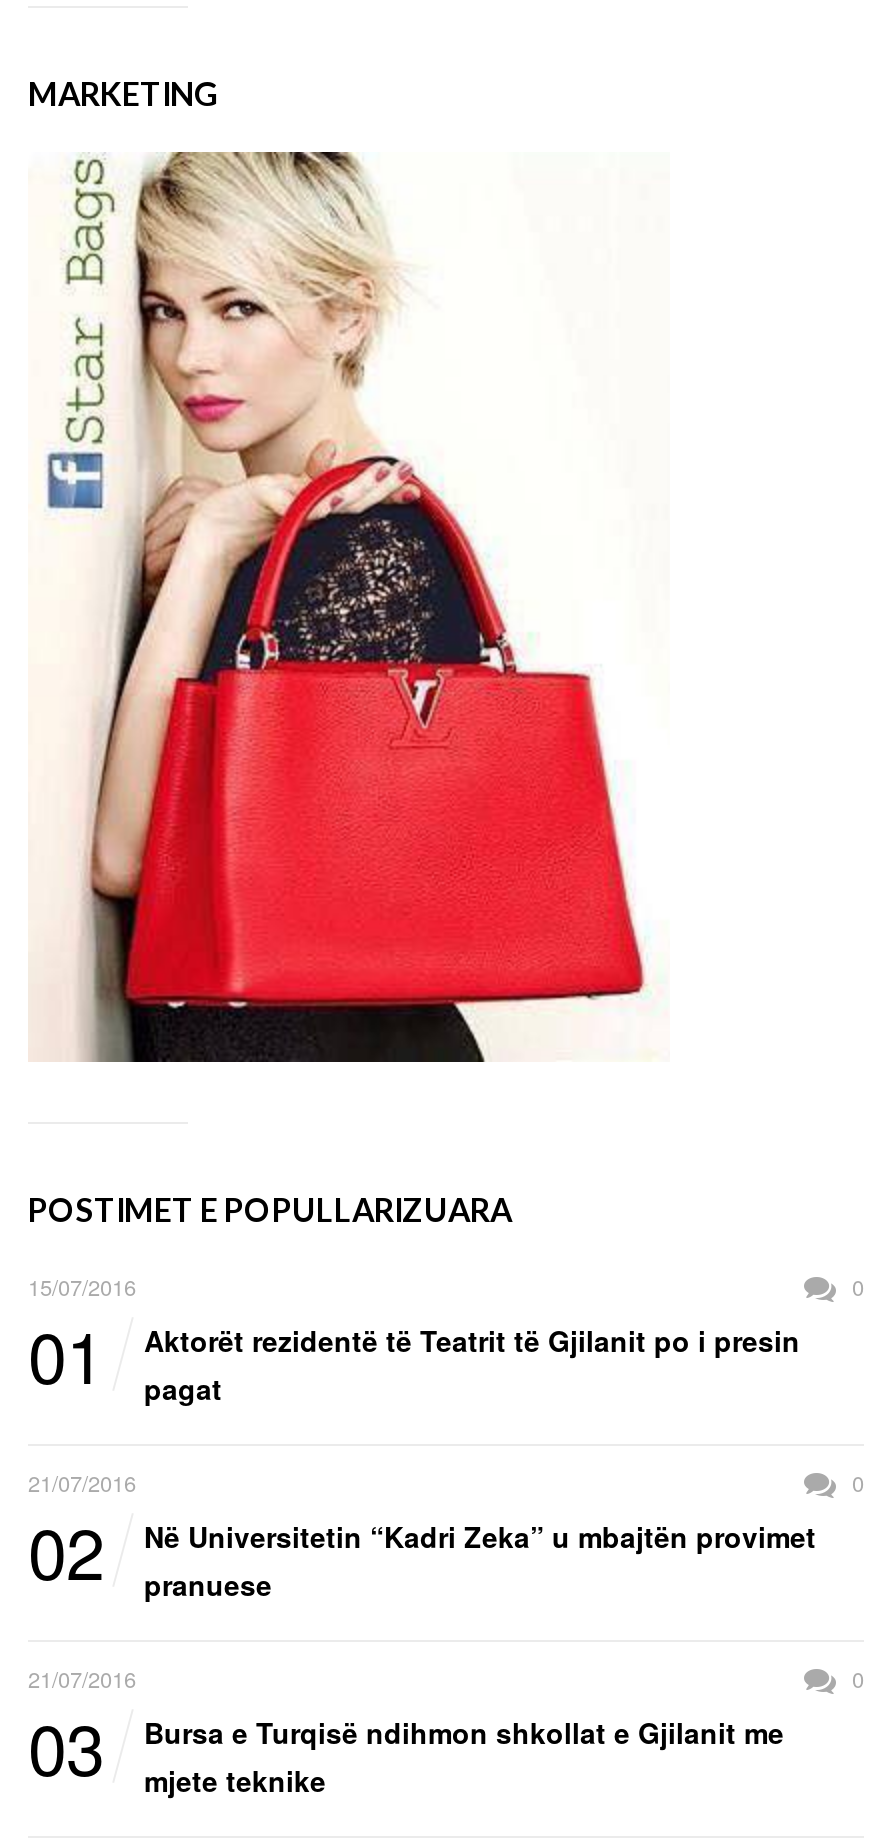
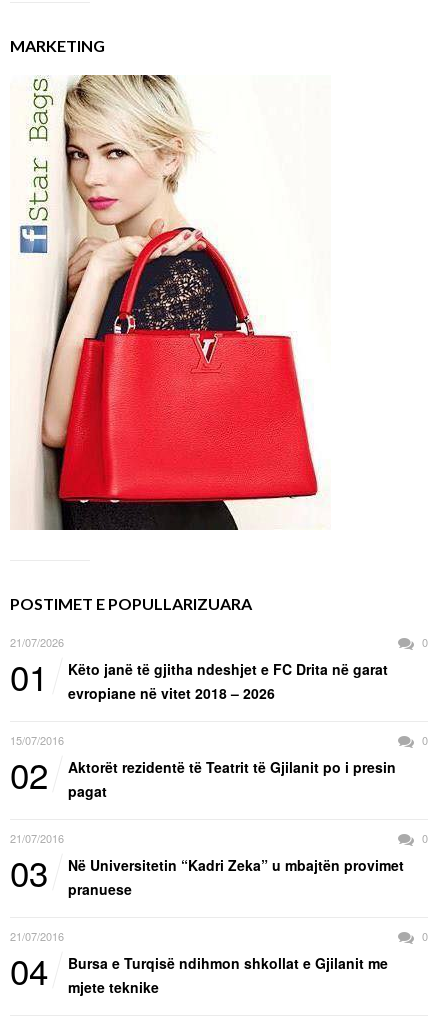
- 15/07/2016
+ 21/07/2026

+ Këto janë të gjitha ndeshjet e FC Drita në garat
+ evropiane në vitet 2018 – 2026
+ 15/07/2016
+ 0
+ 02

- 02 Në Universitetin “Kadri Zeka” u mbajtën provimet pranuese
+ 03 Në Universitetin “Kadri Zeka” u mbajtën provimet pranuese

- 03 Bursa e Turqisë ndihmon shkollat e Gjilanit me mjete teknike
+ 04 Bursa e Turqisë ndihmon shkollat e Gjilanit me mjete teknike
